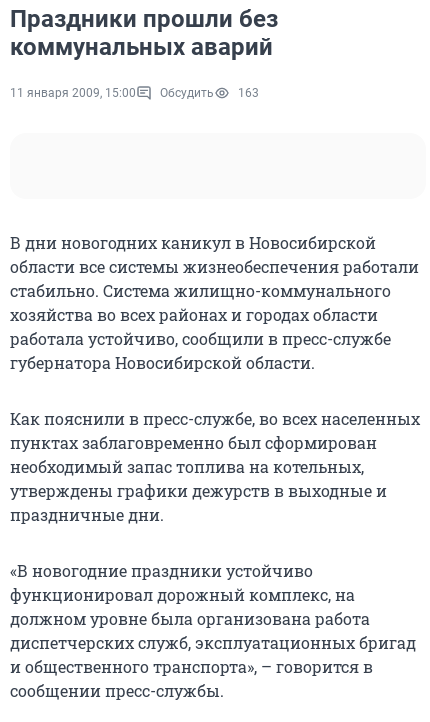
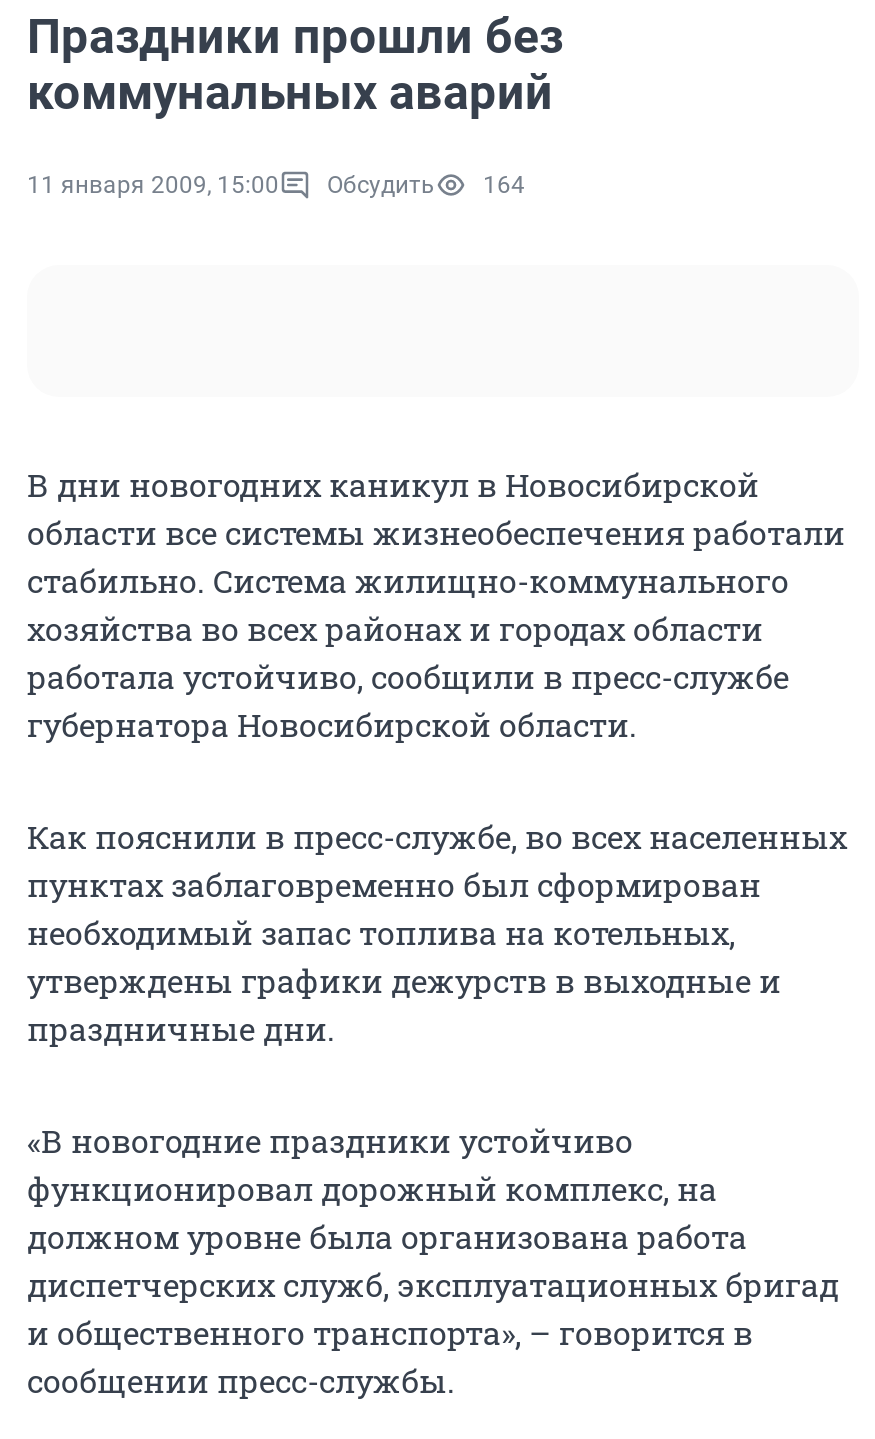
- 11 января 2009, 15:00 Обсудить 163
+ 11 января 2009, 15:00 Обсудить 164
